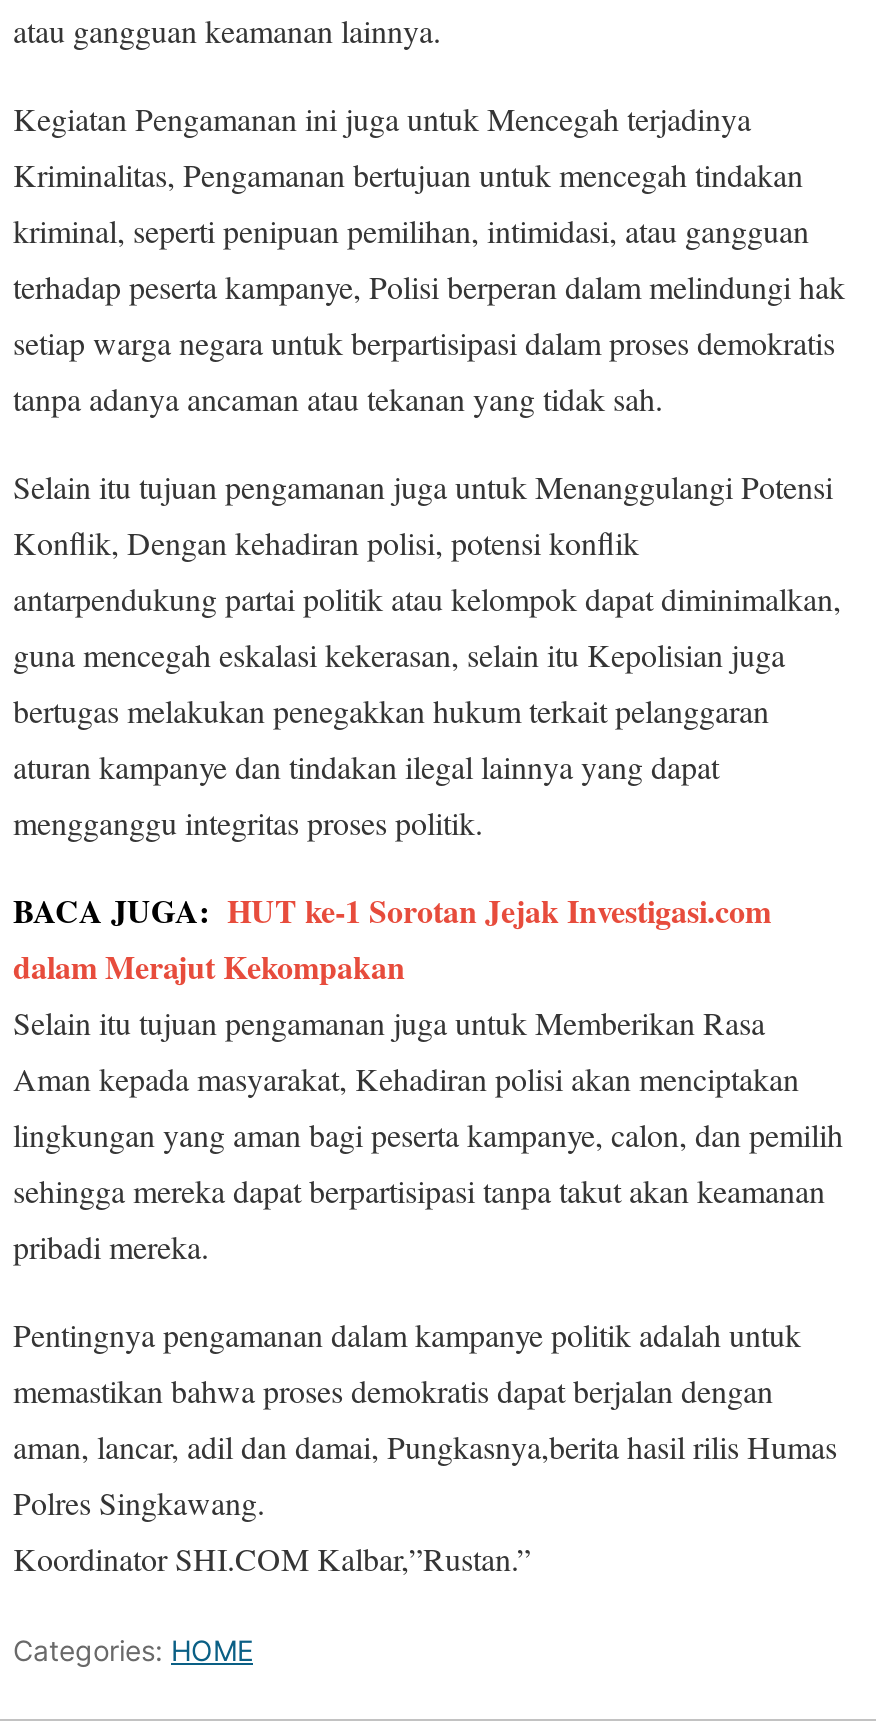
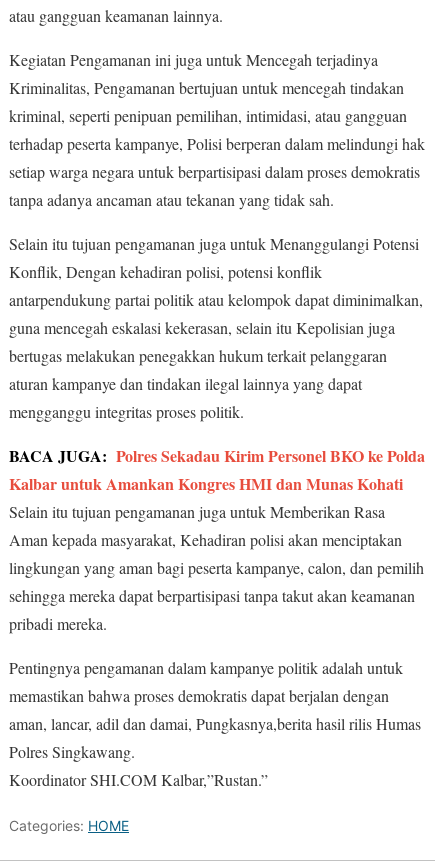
- BACA JUGA: HUT ke-1 Sorotan Jejak Investigasi.com
- dalam Merajut Kekompakan
+ BACA JUGA: Polres Sekadau Kirim Personel BKO ke Polda
+ Kalbar untuk Amankan Kongres HMI dan Munas Kohati
